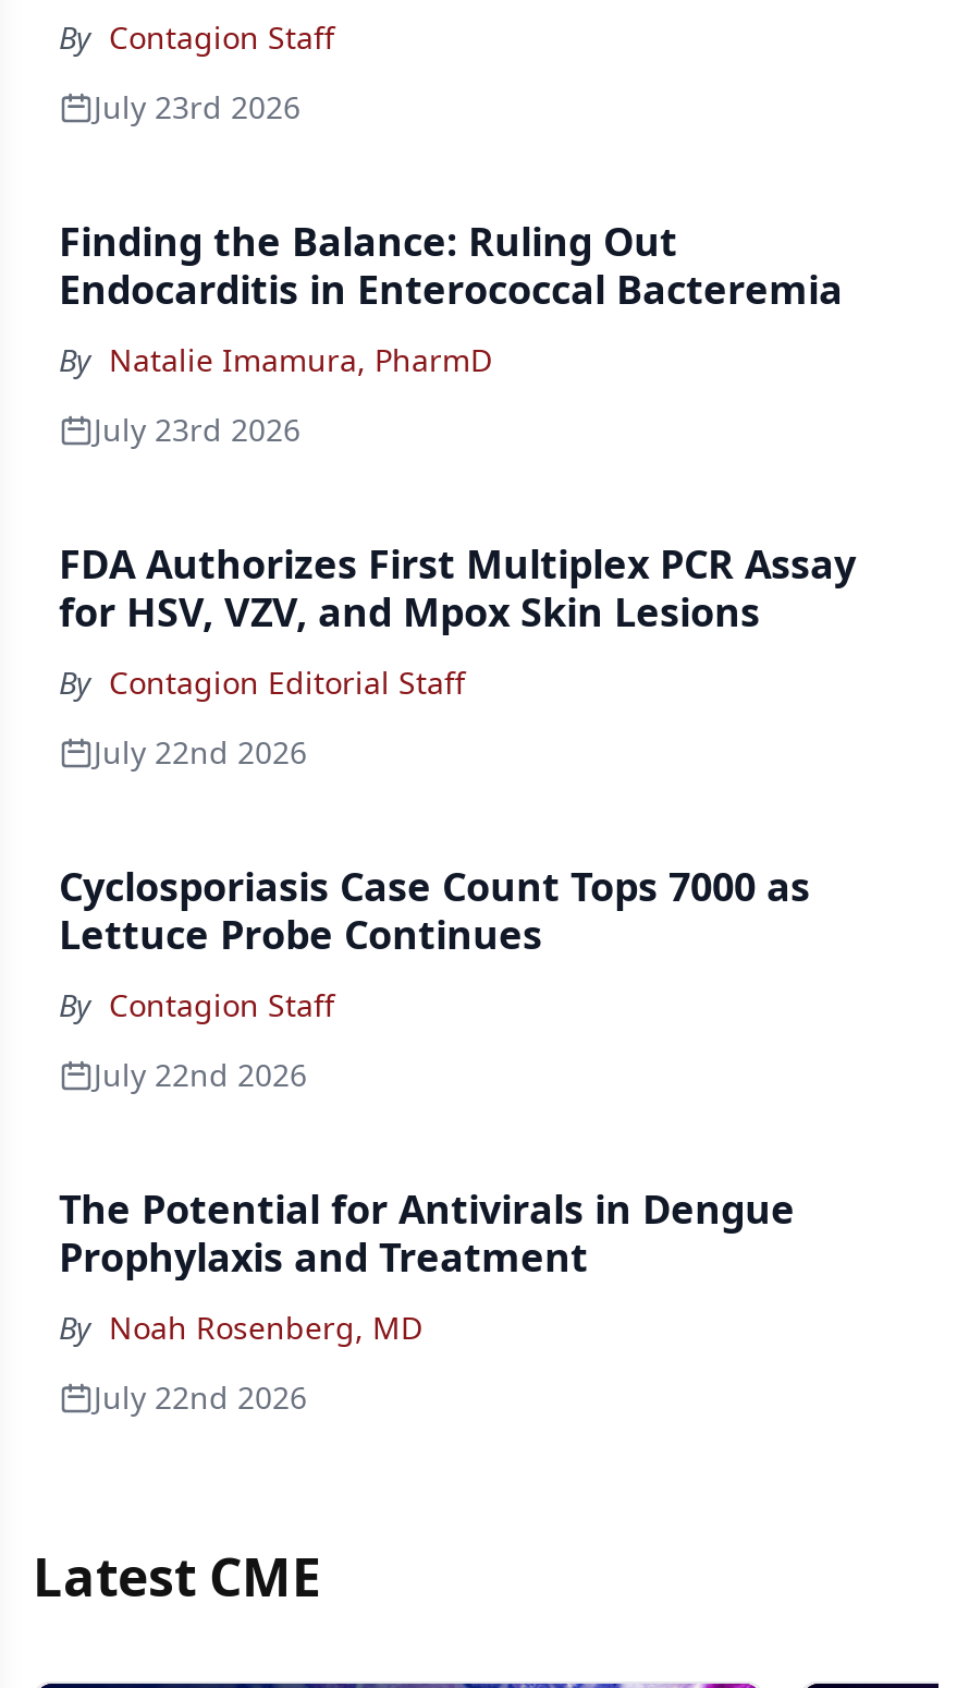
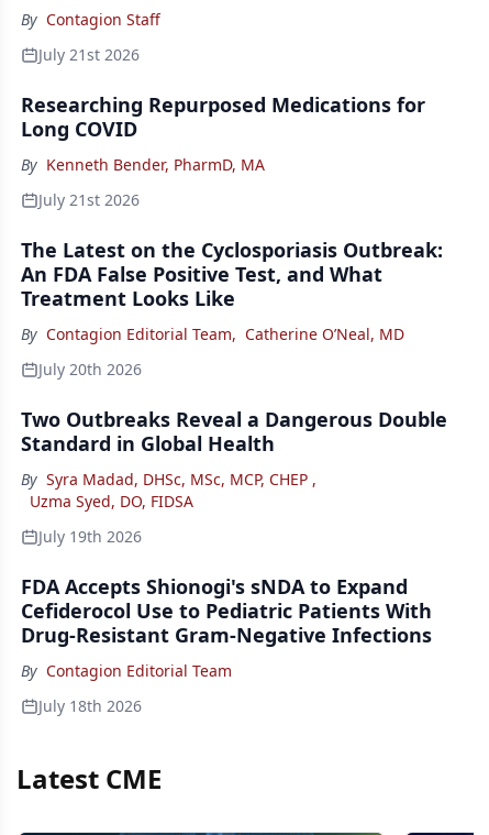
- July 23rd 2026
+ July 21st 2026

- Finding the Balance: Ruling Out
- Endocarditis in Enterococcal Bacteremia
+ Researching Repurposed Medications for
+ Long COVID

- By Natalie Imamura, PharmD
+ By Kenneth Bender, PharmD, MA

- July 23rd 2026
+ July 21st 2026

- FDA Authorizes First Multiplex PCR Assay
- for HSV, VZV, and Mpox Skin Lesions
+ The Latest on the Cyclosporiasis Outbreak:
+ An FDA False Positive Test, and What
+ Treatment Looks Like

- By Contagion Editorial Staff
+ By Contagion Editorial Team, Catherine O’Neal, MD

- July 22nd 2026
+ July 20th 2026

- Cyclosporiasis Case Count Tops 7000 as
- Lettuce Probe Continues
+ Two Outbreaks Reveal a Dangerous Double
+ Standard in Global Health

- By Contagion Staff
+ By Syra Madad, DHSc, MSc, MCP, CHEP,
+ Uzma Syed, DO, FIDSA

- July 22nd 2026
+ July 19th 2026

- The Potential for Antivirals in Dengue
- Prophylaxis and Treatment
+ FDA Accepts Shionogi's sNDA to Expand
+ Cefiderocol Use to Pediatric Patients With
+ Drug-Resistant Gram-Negative Infections

- By Noah Rosenberg, MD
+ By Contagion Editorial Team

- July 22nd 2026
+ July 18th 2026
